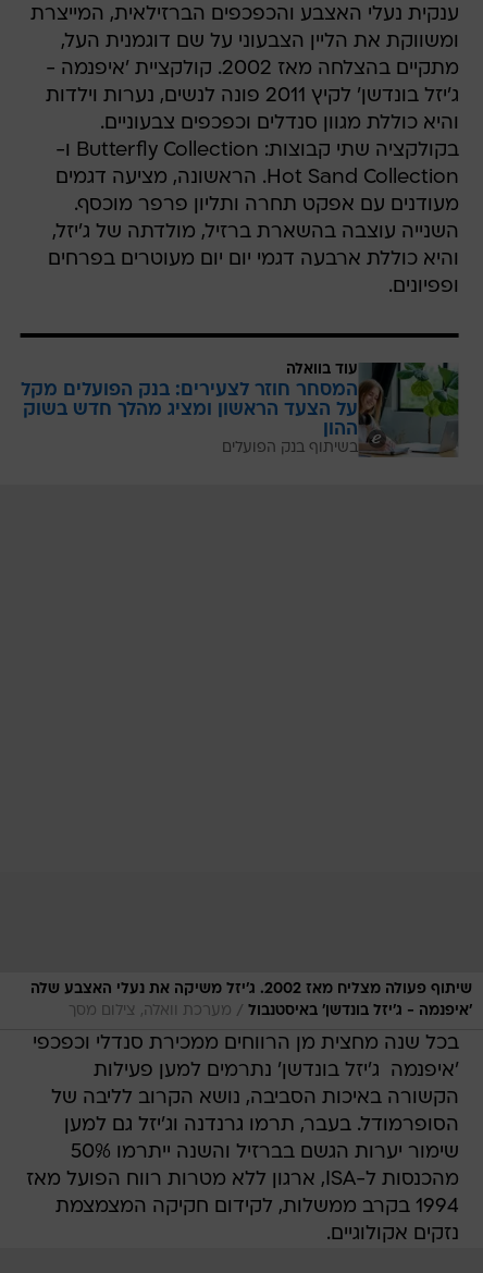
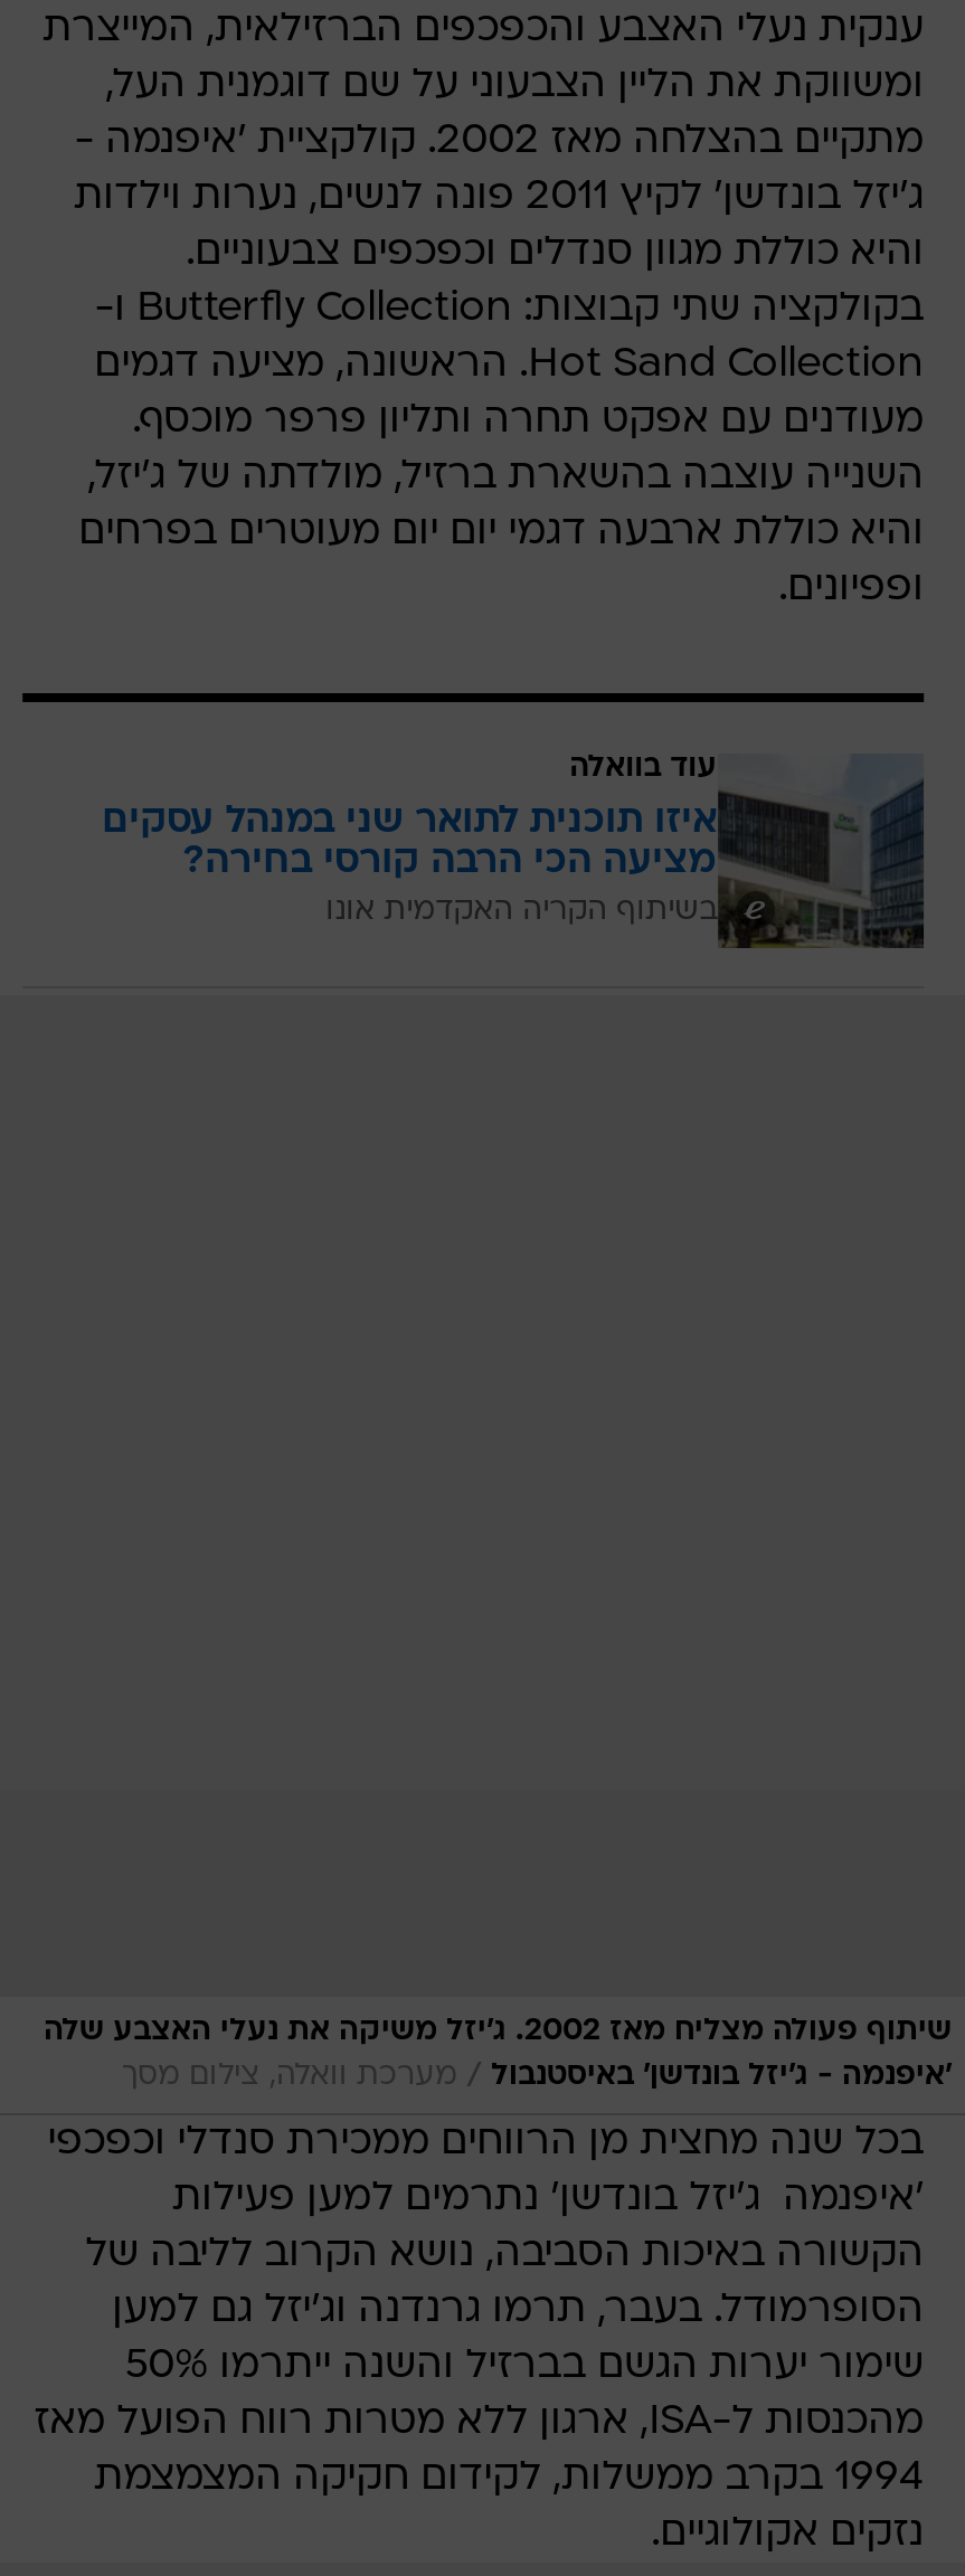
- [image]
- המסחר חוזר לצעירים: בנק הפועלים מקל
- על הצעד הראשון ומציג מהלך חדש בשוק
- ההון
- בשיתוף בנק הפועלים
+ [image]
+ איזו תוכנית לתואר שני במנהל עסקים
+ מציעה הכי הרבה קורסי בחירה?
+ בשיתוף הקריה האקדמית אונו
